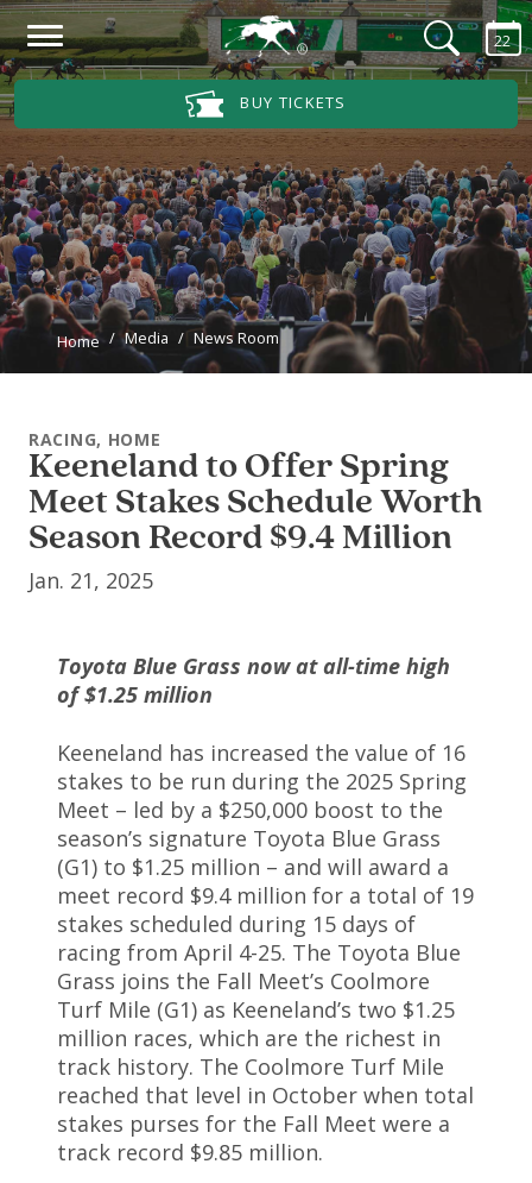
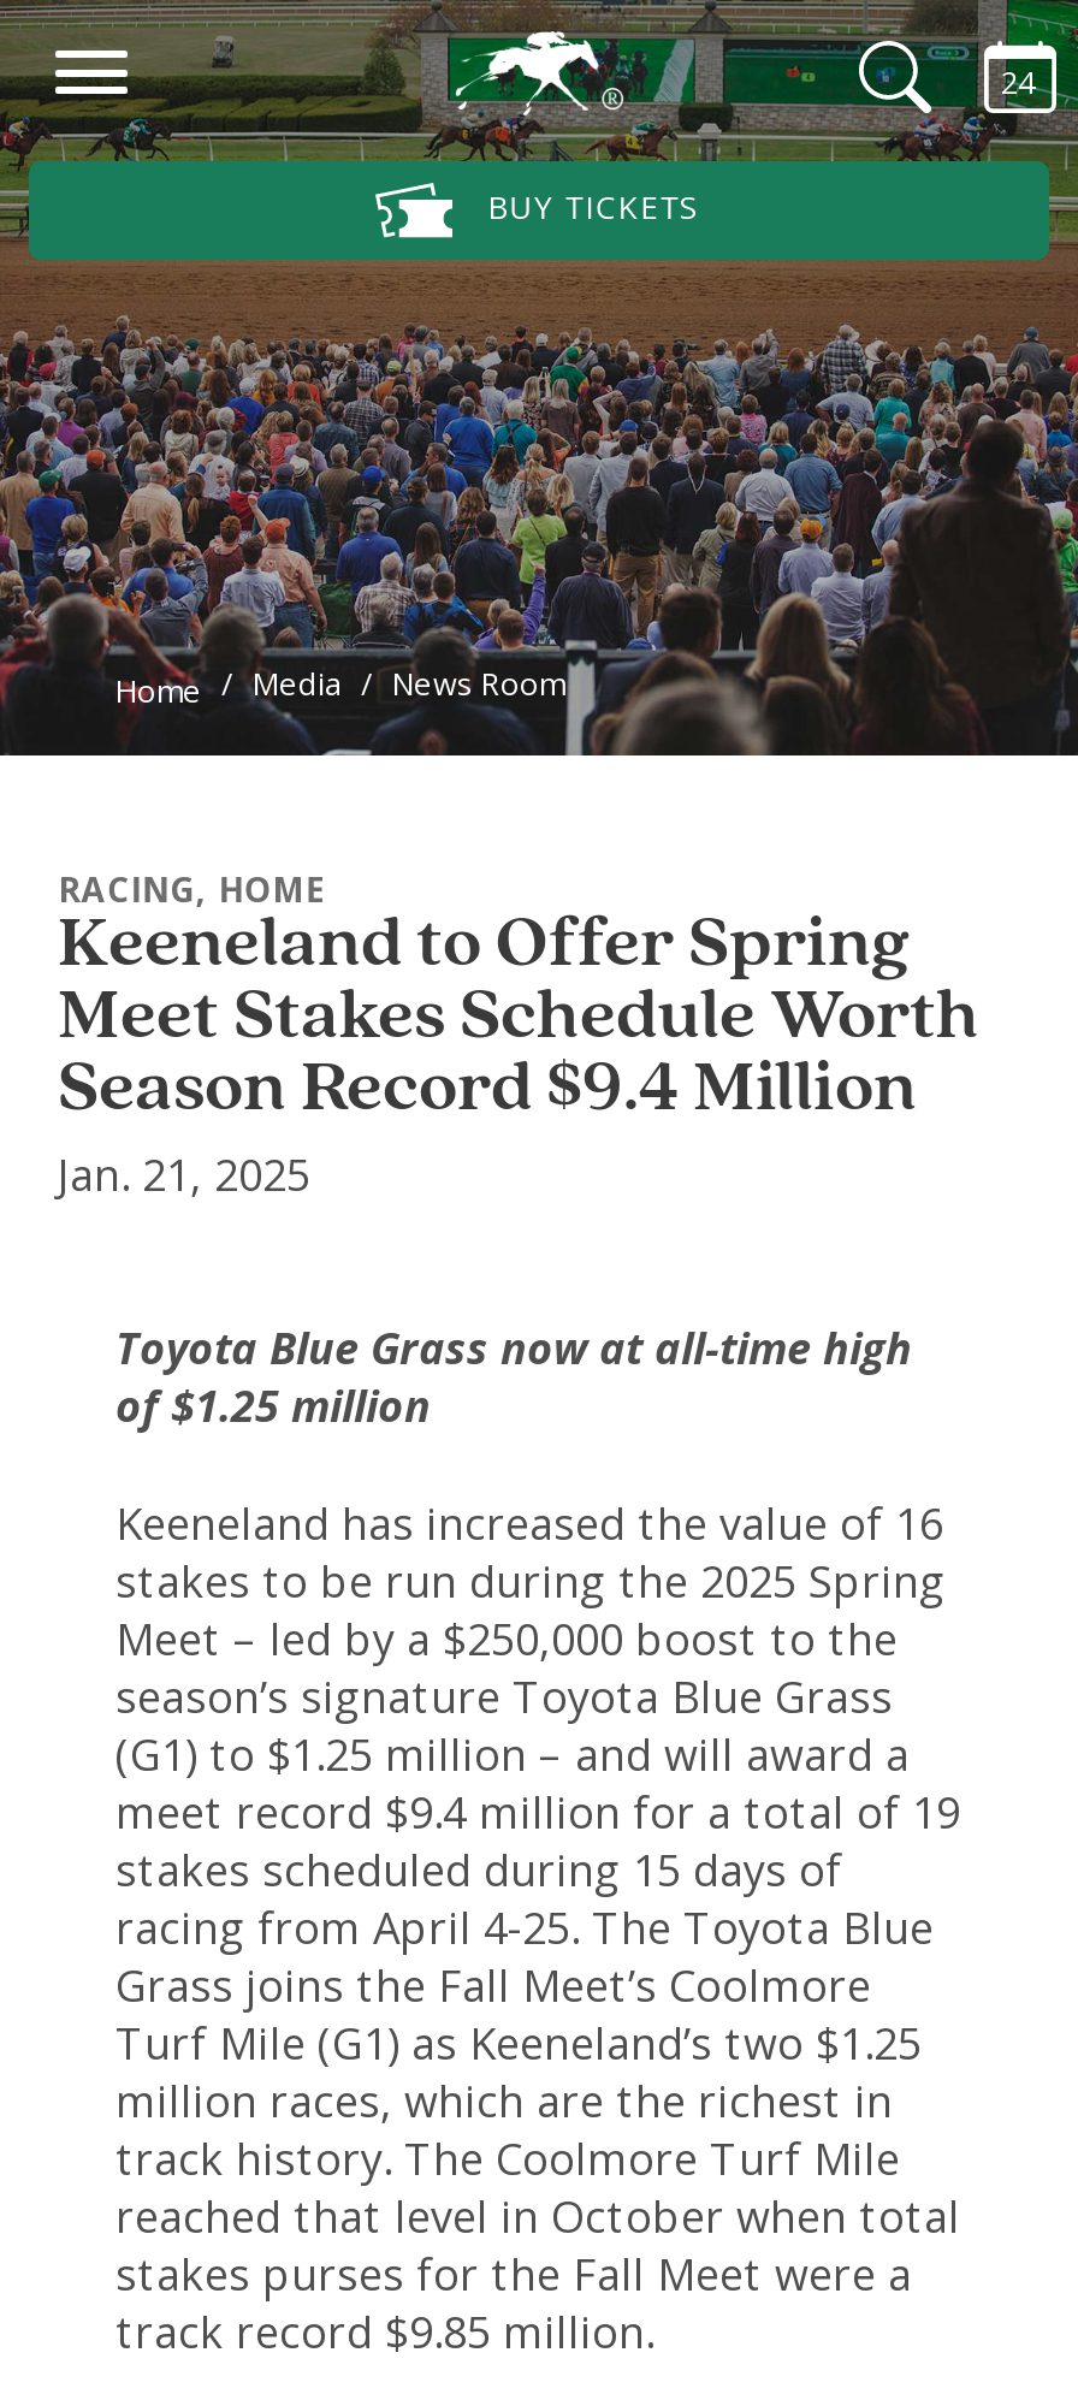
- 22
+ 24
